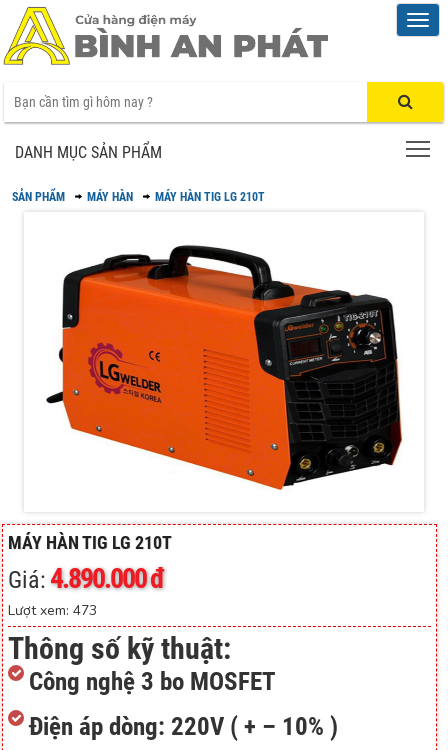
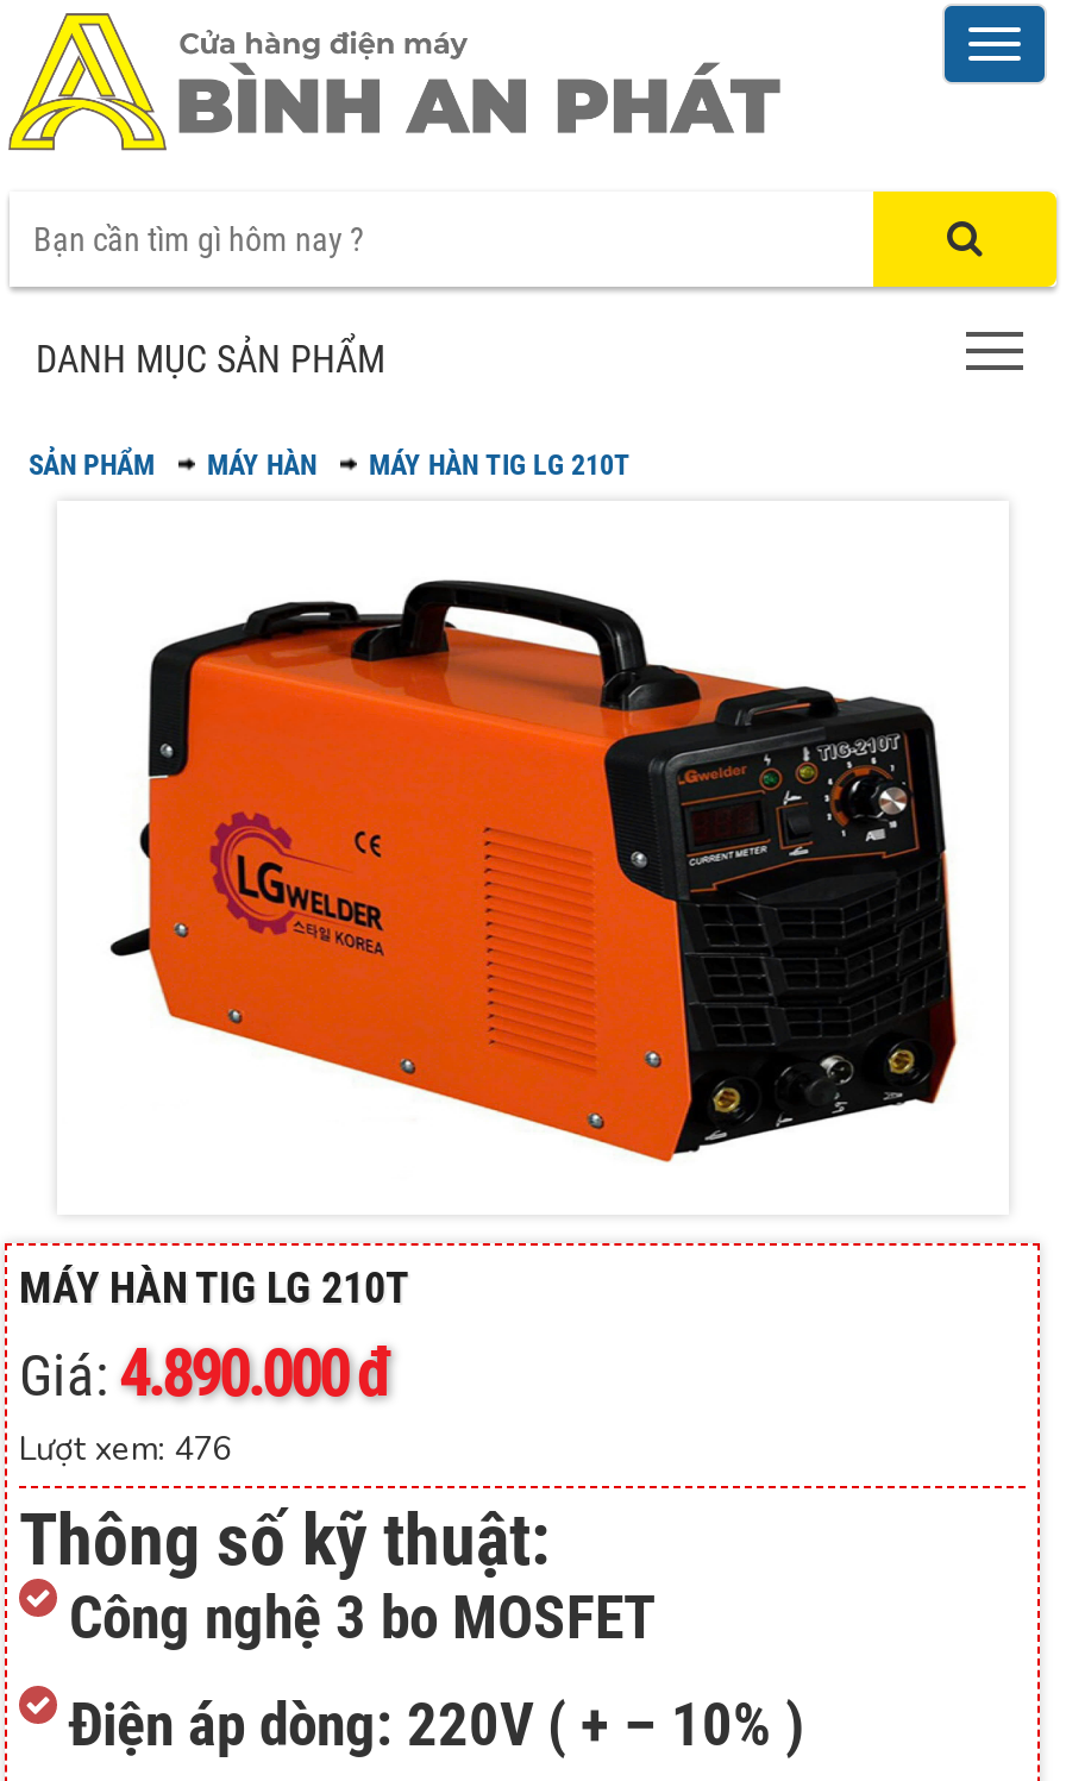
- Lượt xem: 473
+ Lượt xem: 476
